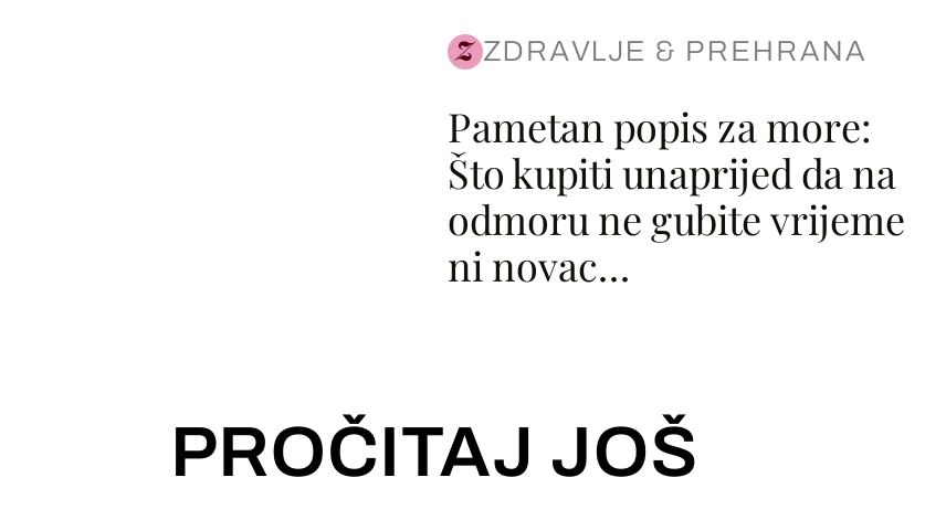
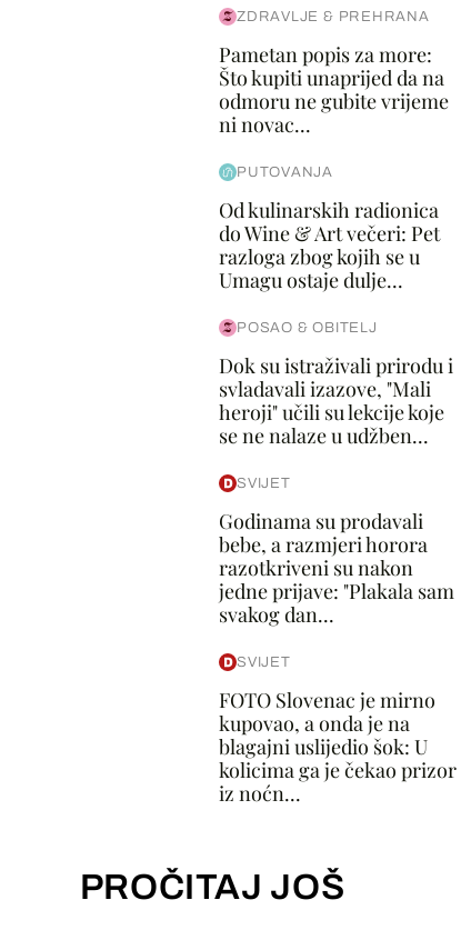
+ PUTOVANJA
+ Od kulinarskih radionica
+ do Wine & Art večeri: Pet
+ razloga zbog kojih se u
+ Umagu ostaje dulje...
+ POSAO & OBITELJ
+ Dok su istraživali prirodu i
+ svladavali izazove, "Mali
+ heroji" učili su lekcije koje
+ se ne nalaze u udžben...
+ SVIJET
+ Godinama su prodavali
+ bebe, a razmjeri horora
+ razotkriveni su nakon
+ jedne prijave: "Plakala sam
+ svakog dan...
+ SVIJET
+ FOTO Slovenac je mirno
+ kupovao, a onda je na
+ blagajni uslijedio šok: U
+ kolicima ga je čekao prizor
+ iz noćn...
